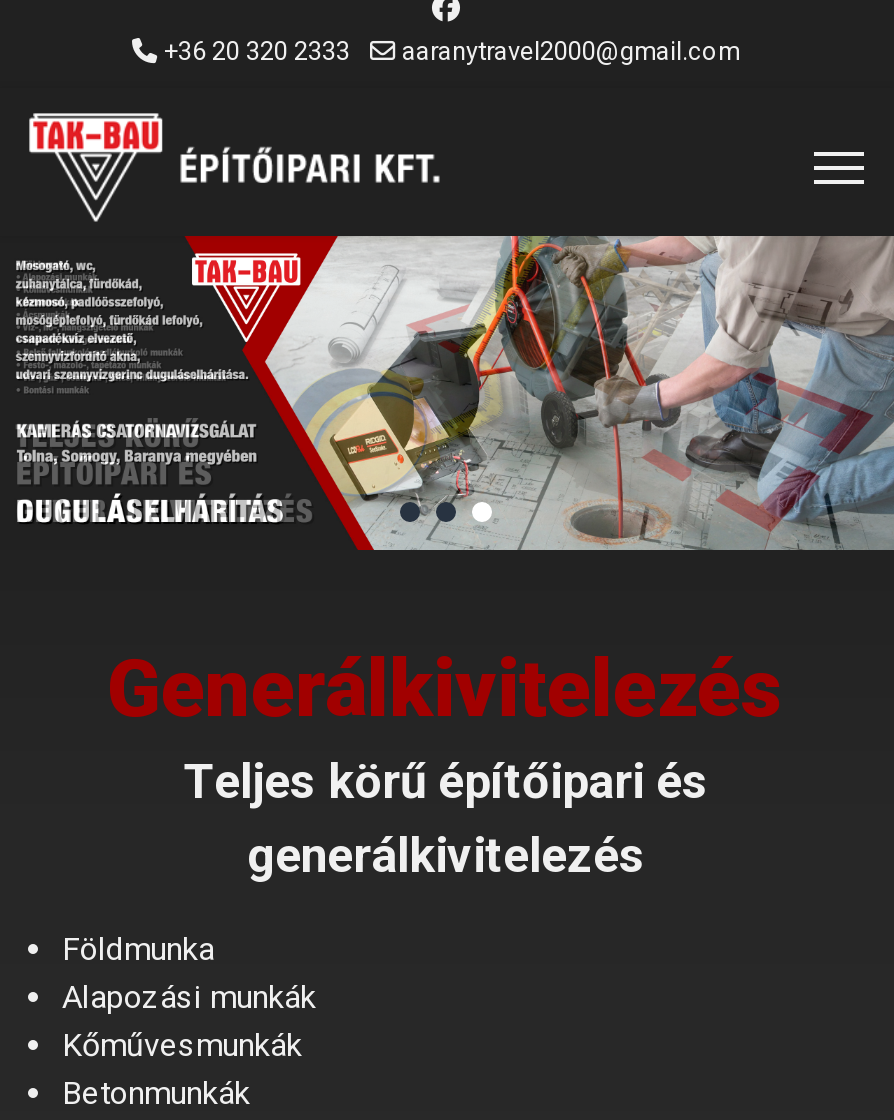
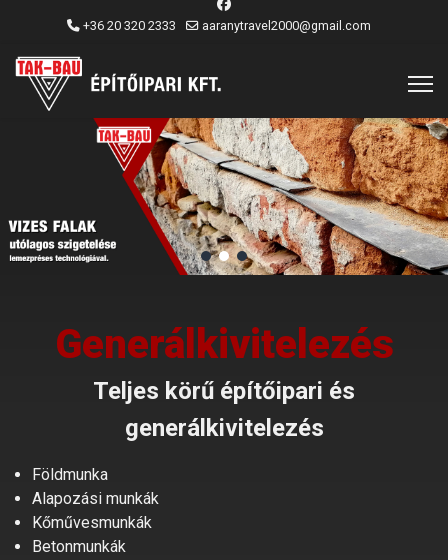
- [image]
+ [image]
